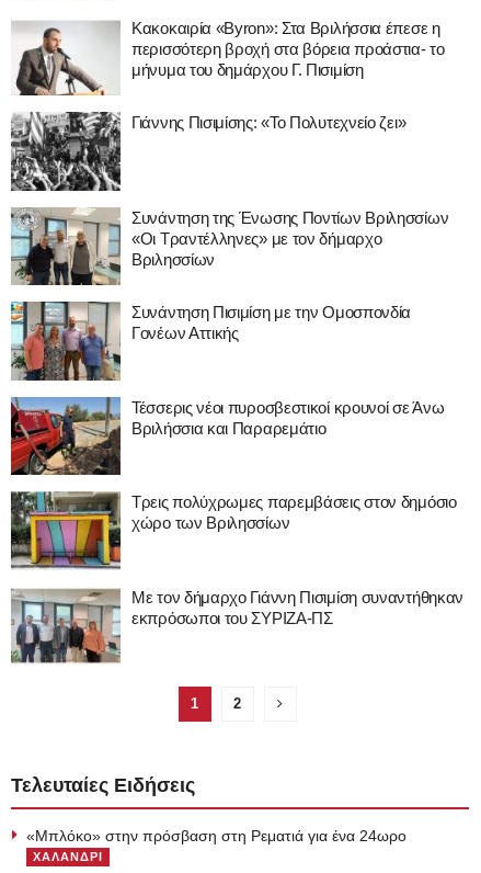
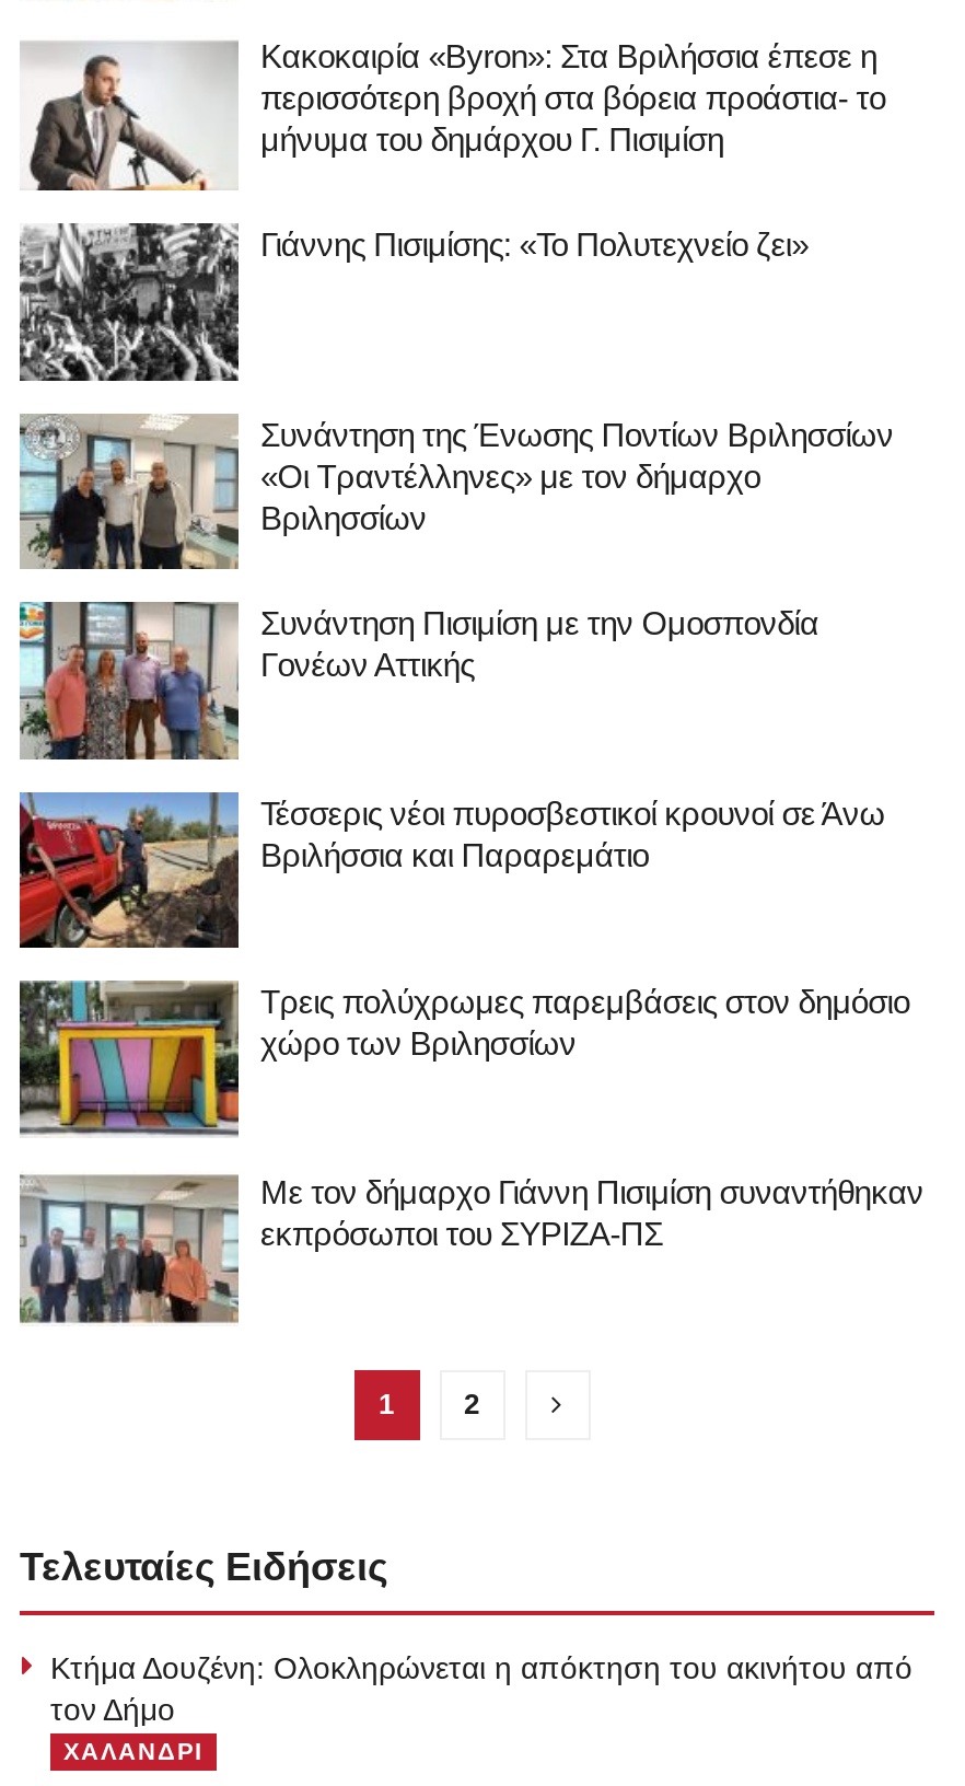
- «Μπλόκο» στην πρόσβαση στη Ρεματιά για ένα 24ωρο
+ Κτήμα Δουζένη: Ολοκληρώνεται η απόκτηση του ακινήτου από
+ τον Δήμο
